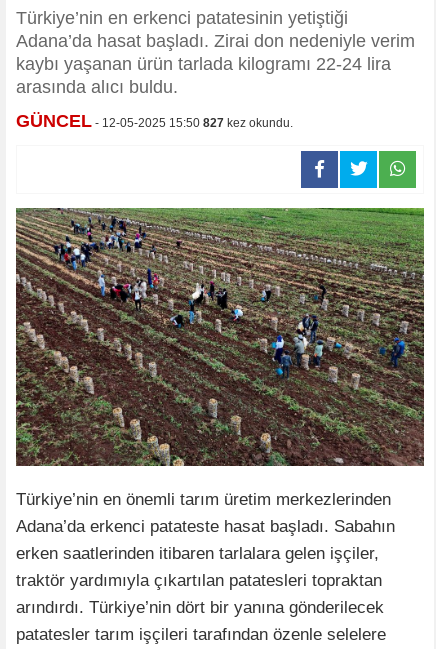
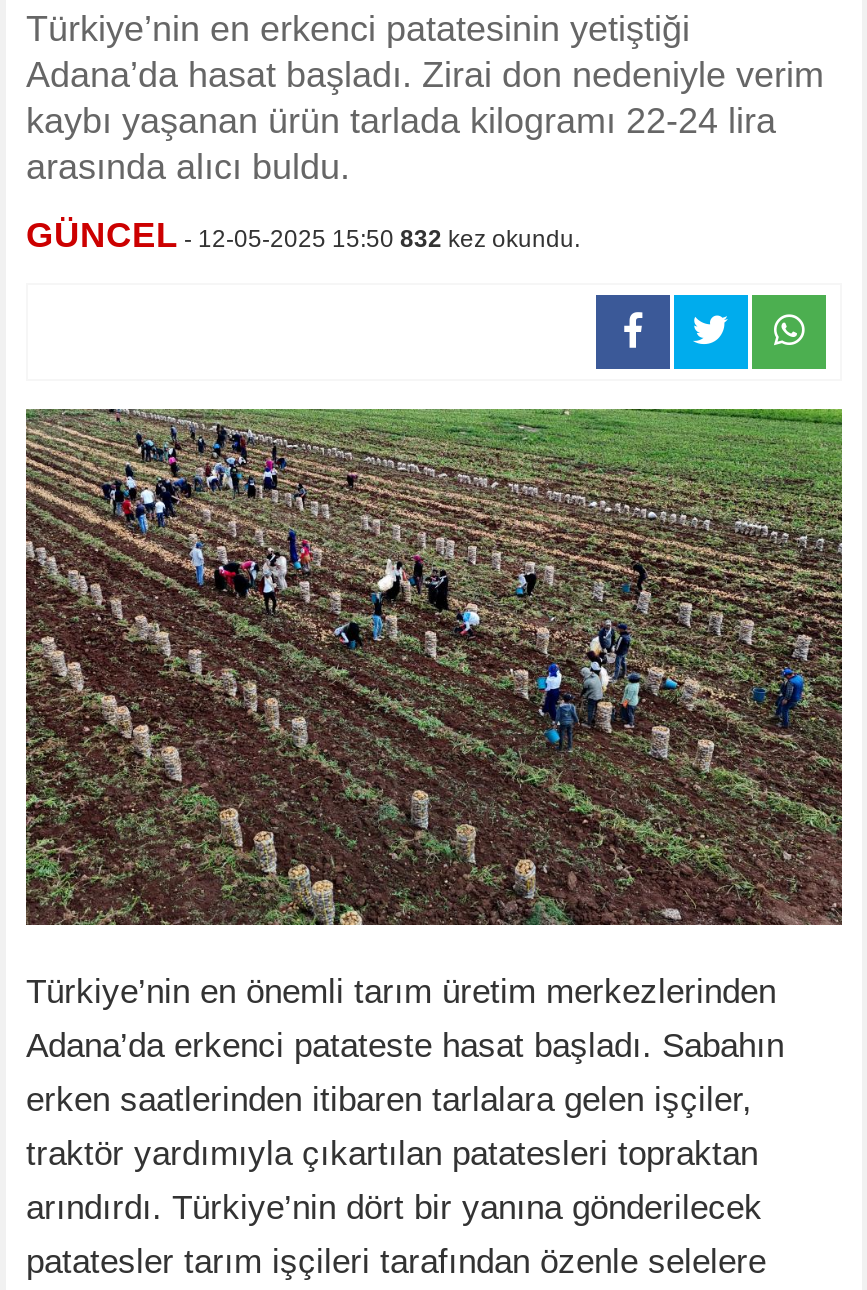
- GÜNCEL - 12-05-2025 15:50 827 kez okundu.
+ GÜNCEL - 12-05-2025 15:50 832 kez okundu.
